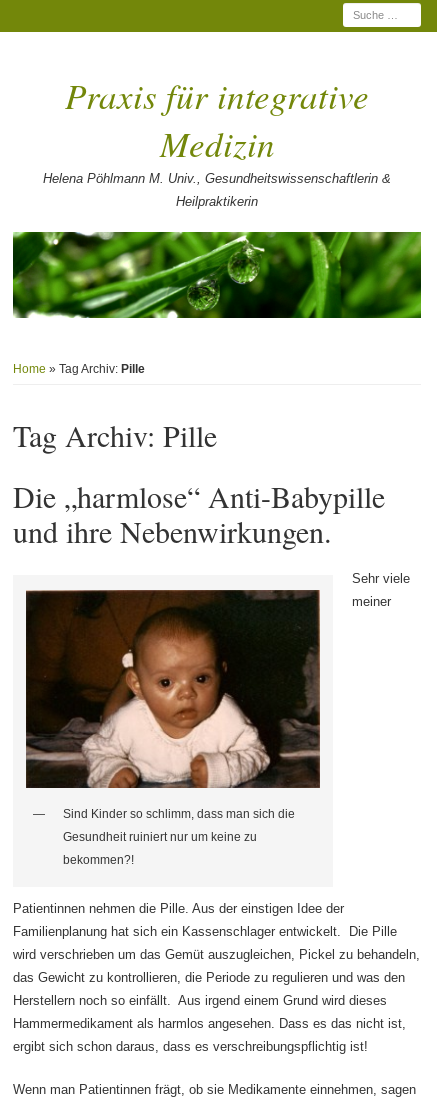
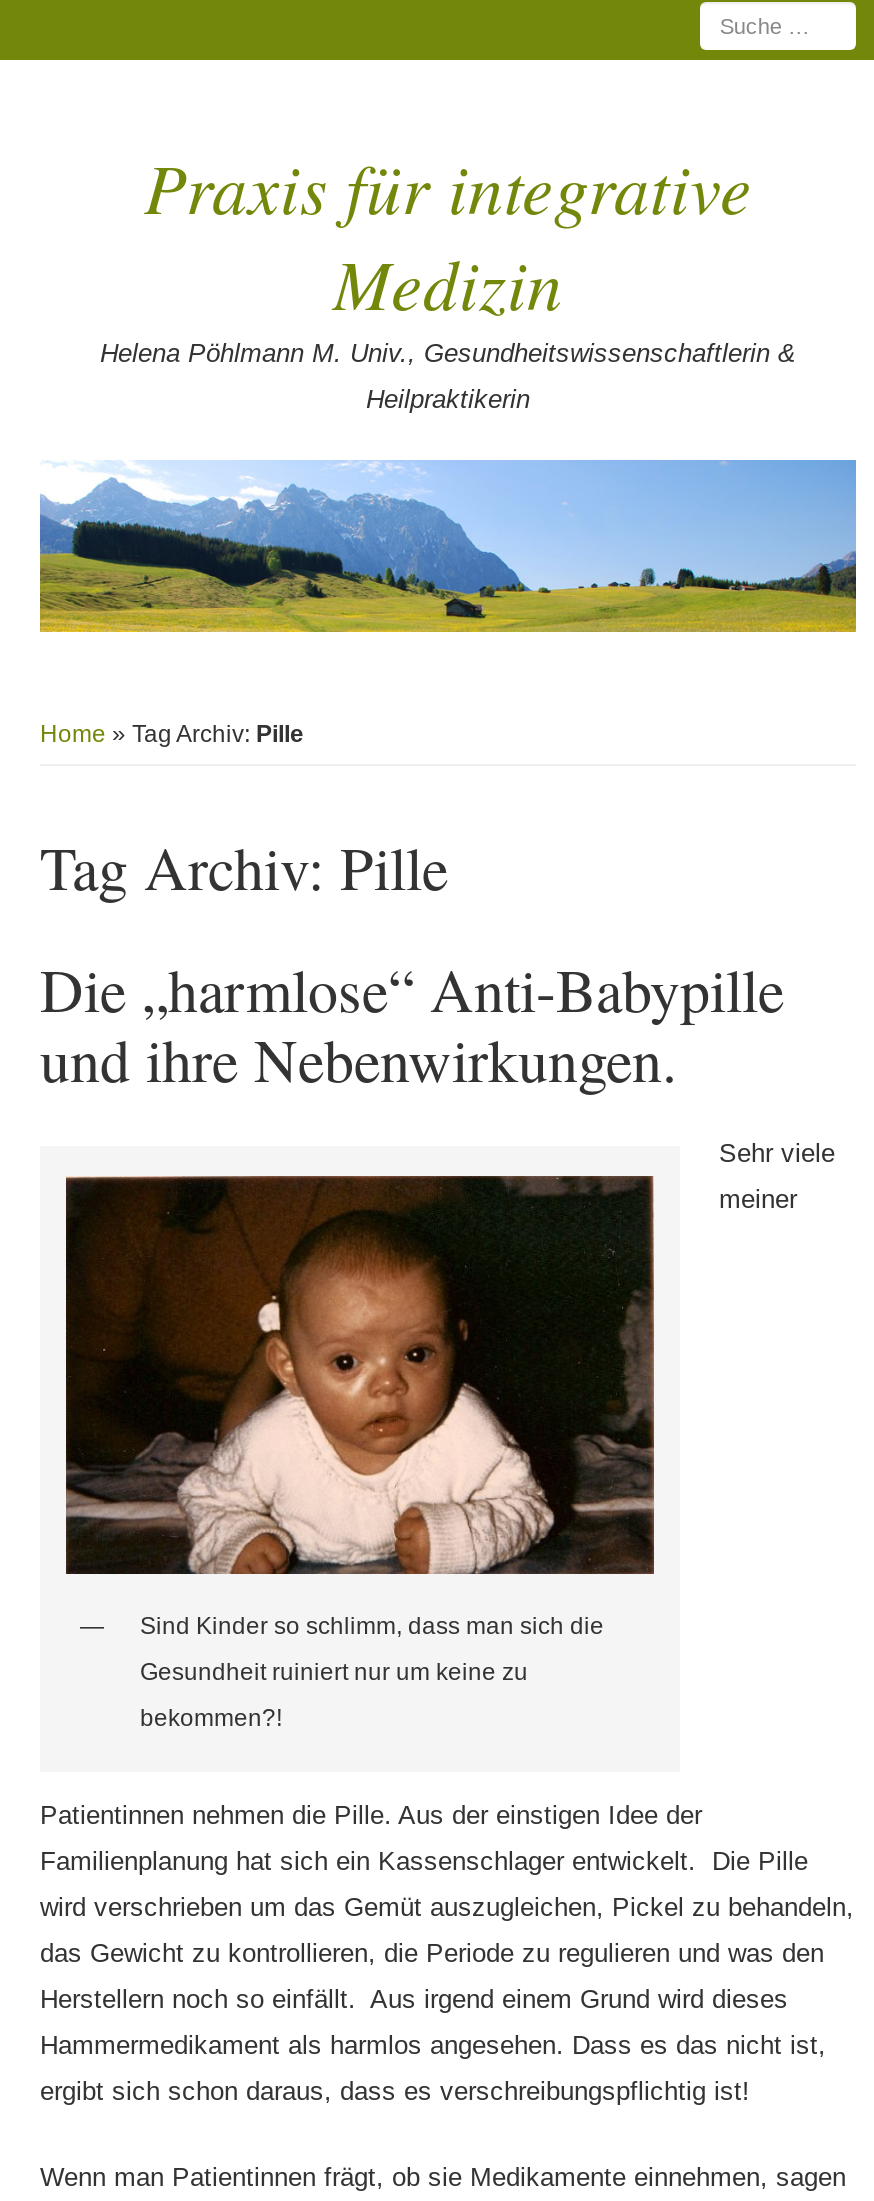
- [image]
+ [image]
